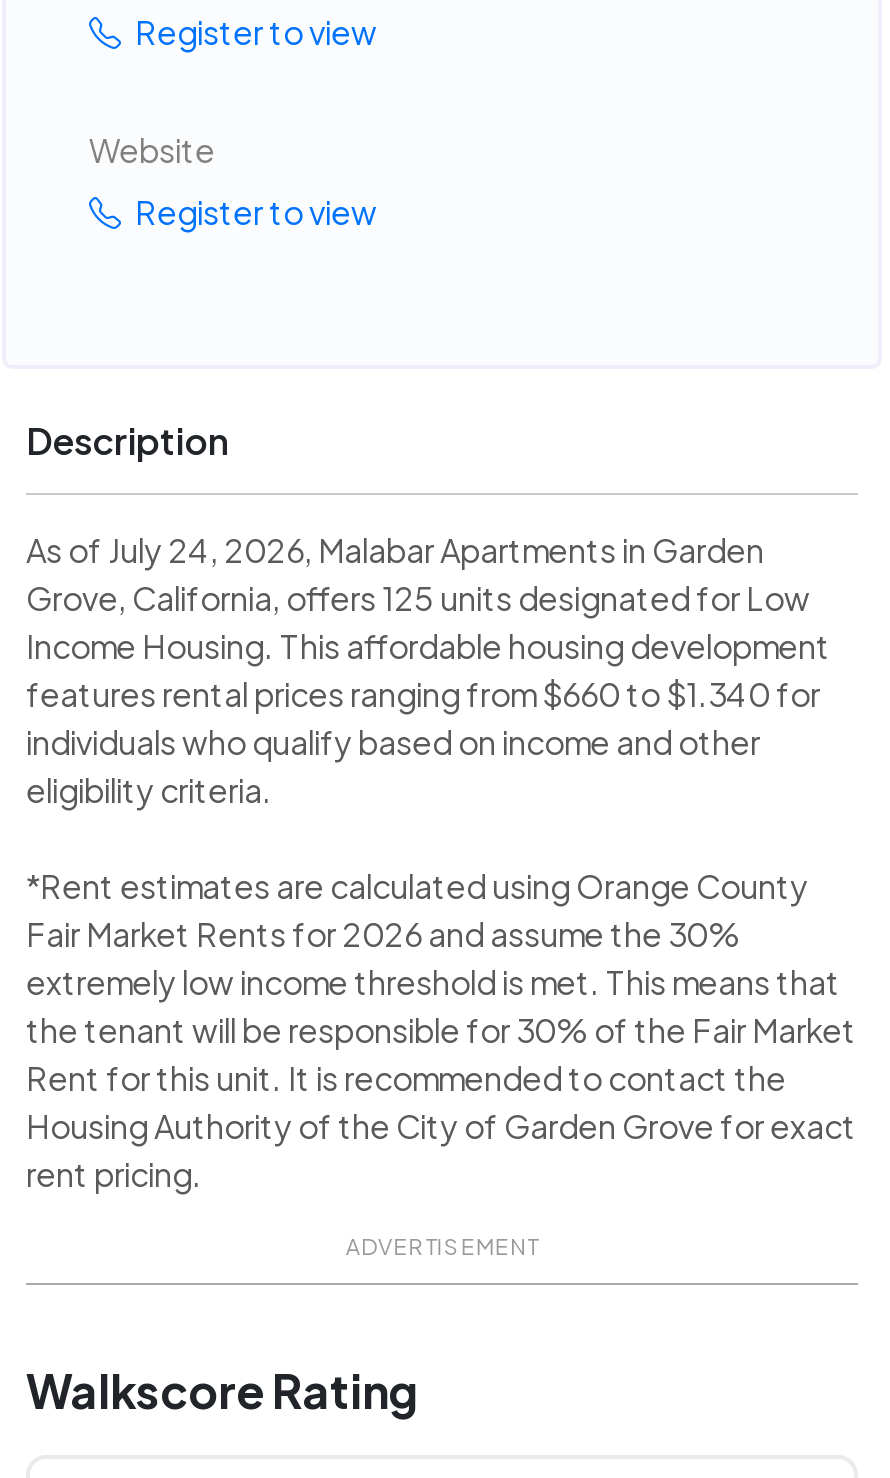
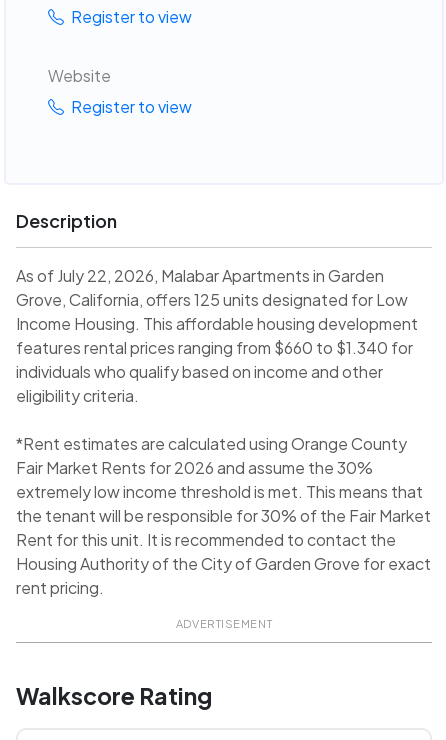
- As of July 24, 2026, Malabar Apartments in Garden
+ As of July 22, 2026, Malabar Apartments in Garden
